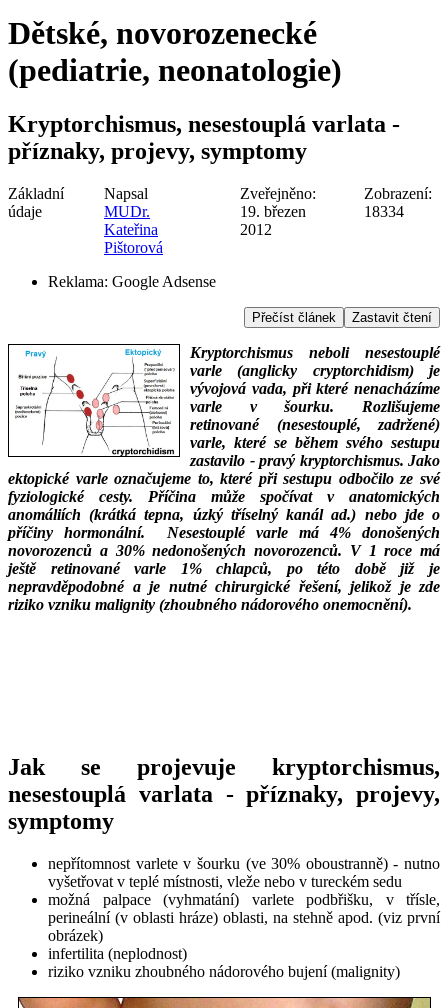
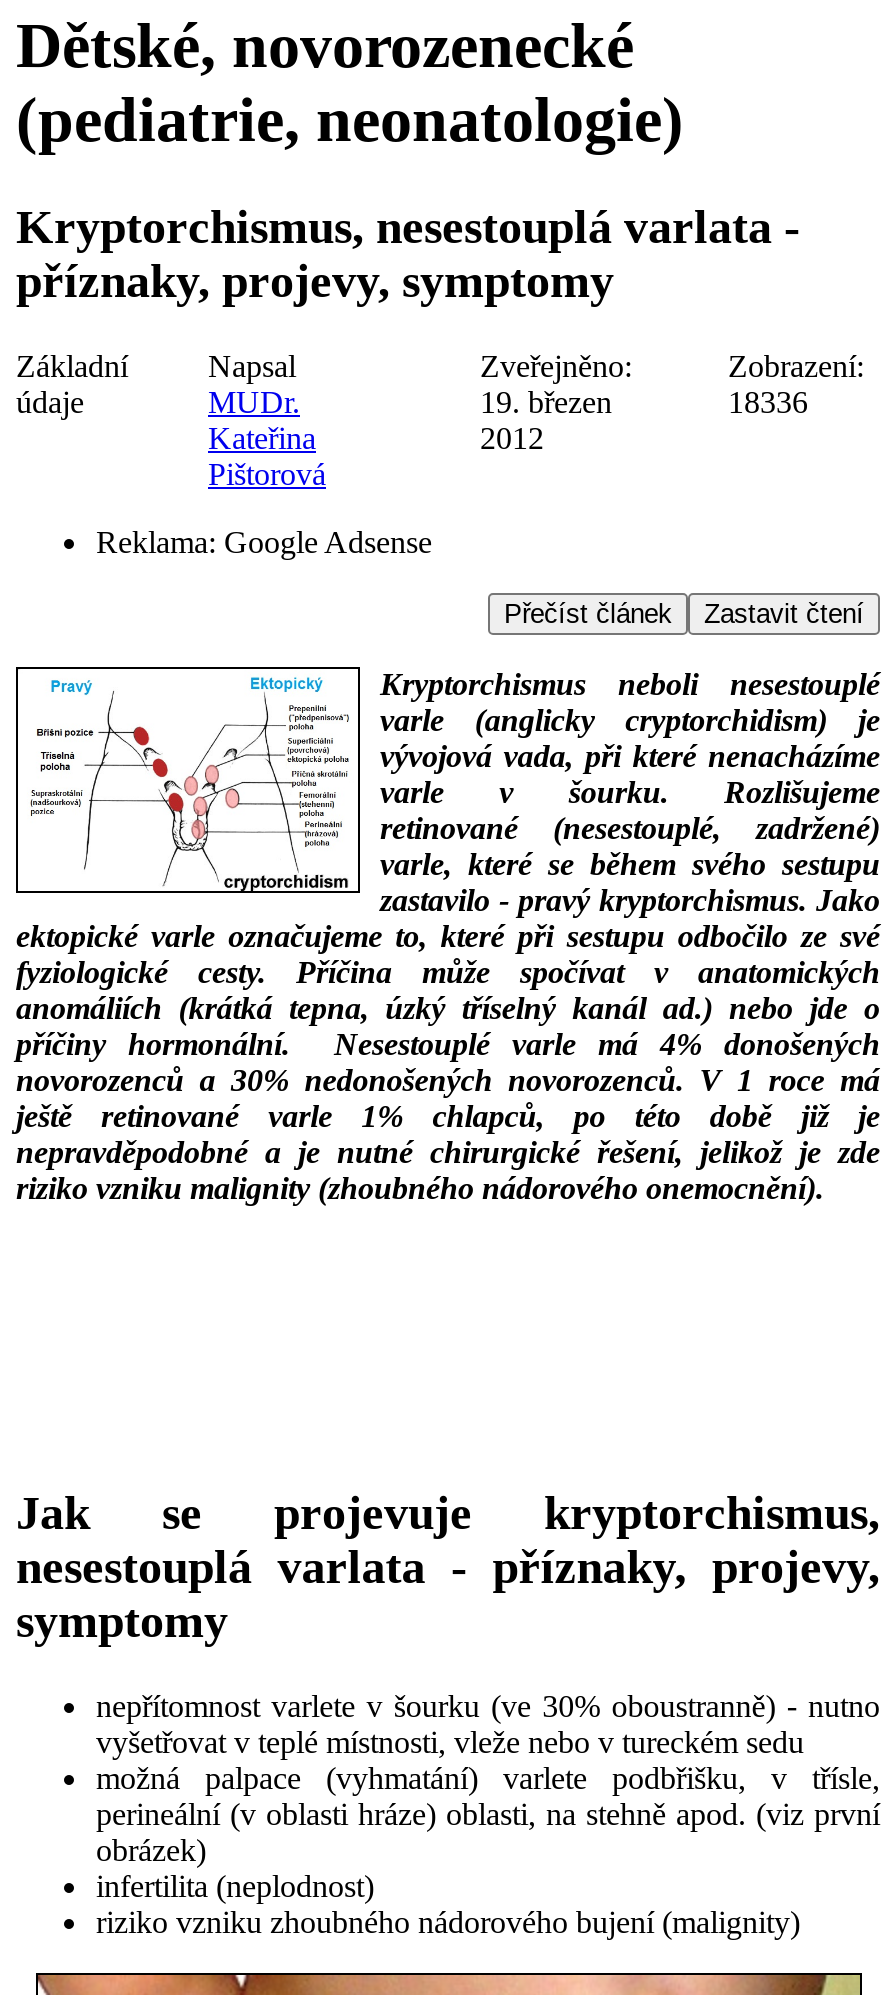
- 18334
+ 18336
